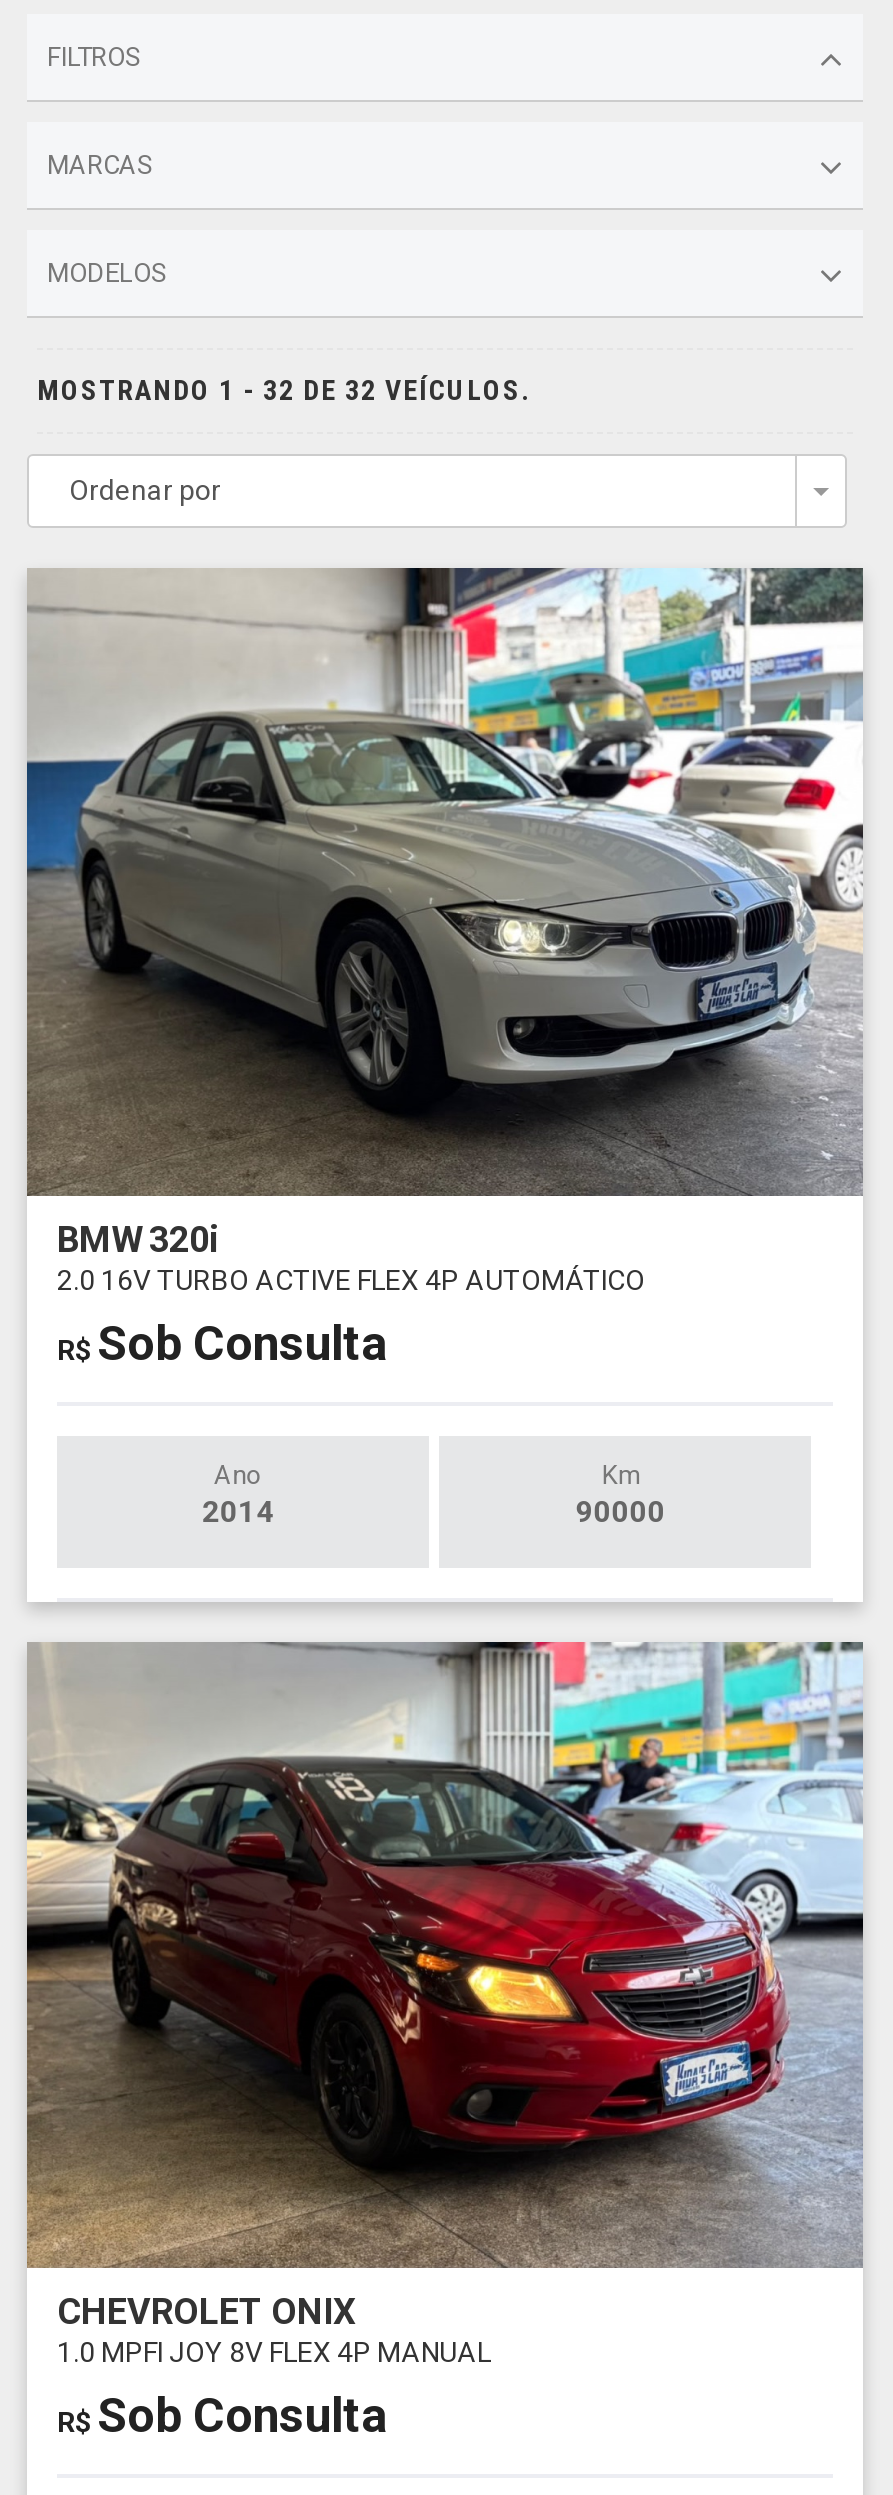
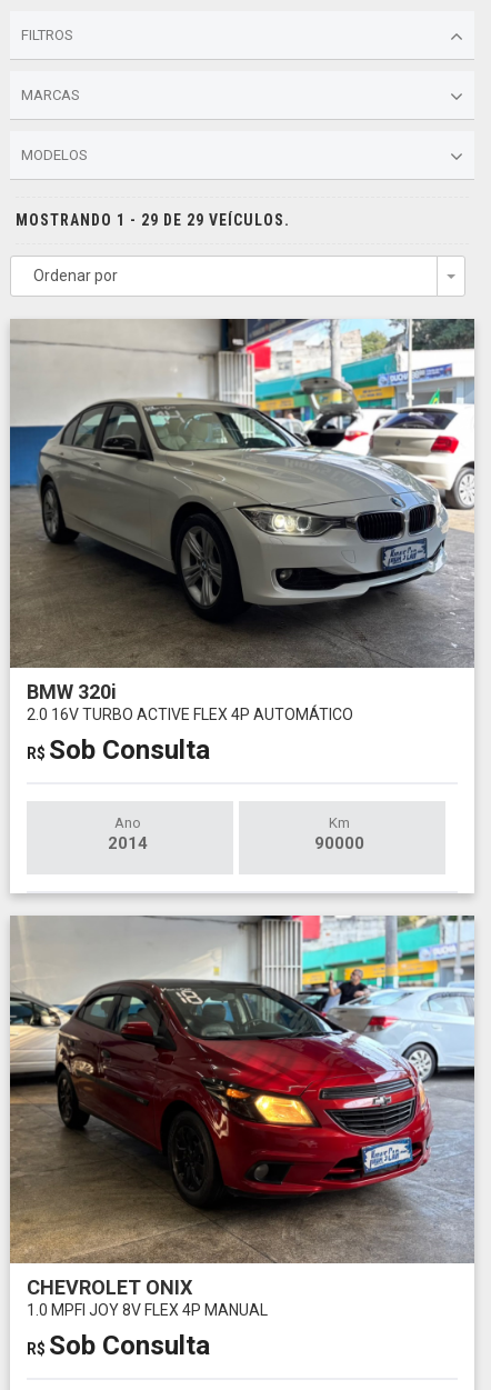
- MOSTRANDO 1 - 32 DE 32 VEÍCULOS.
+ MOSTRANDO 1 - 29 DE 29 VEÍCULOS.
